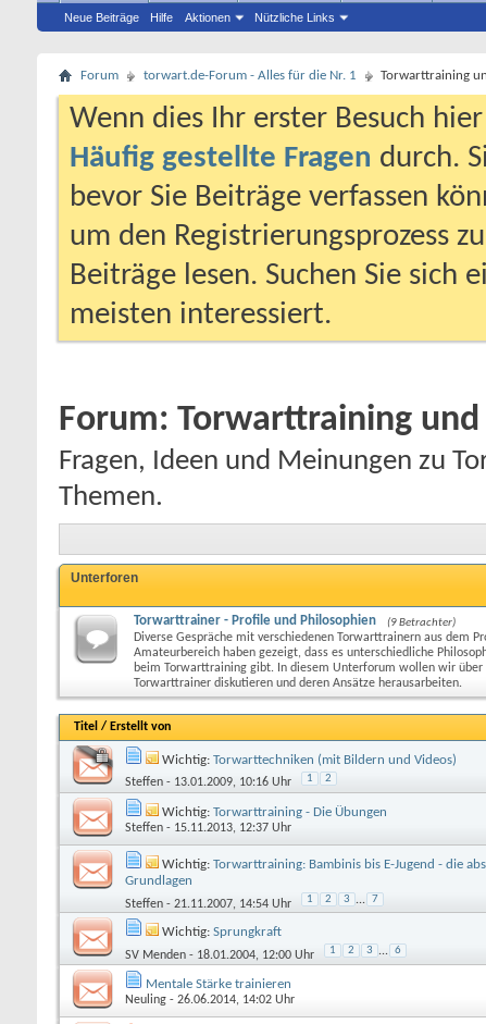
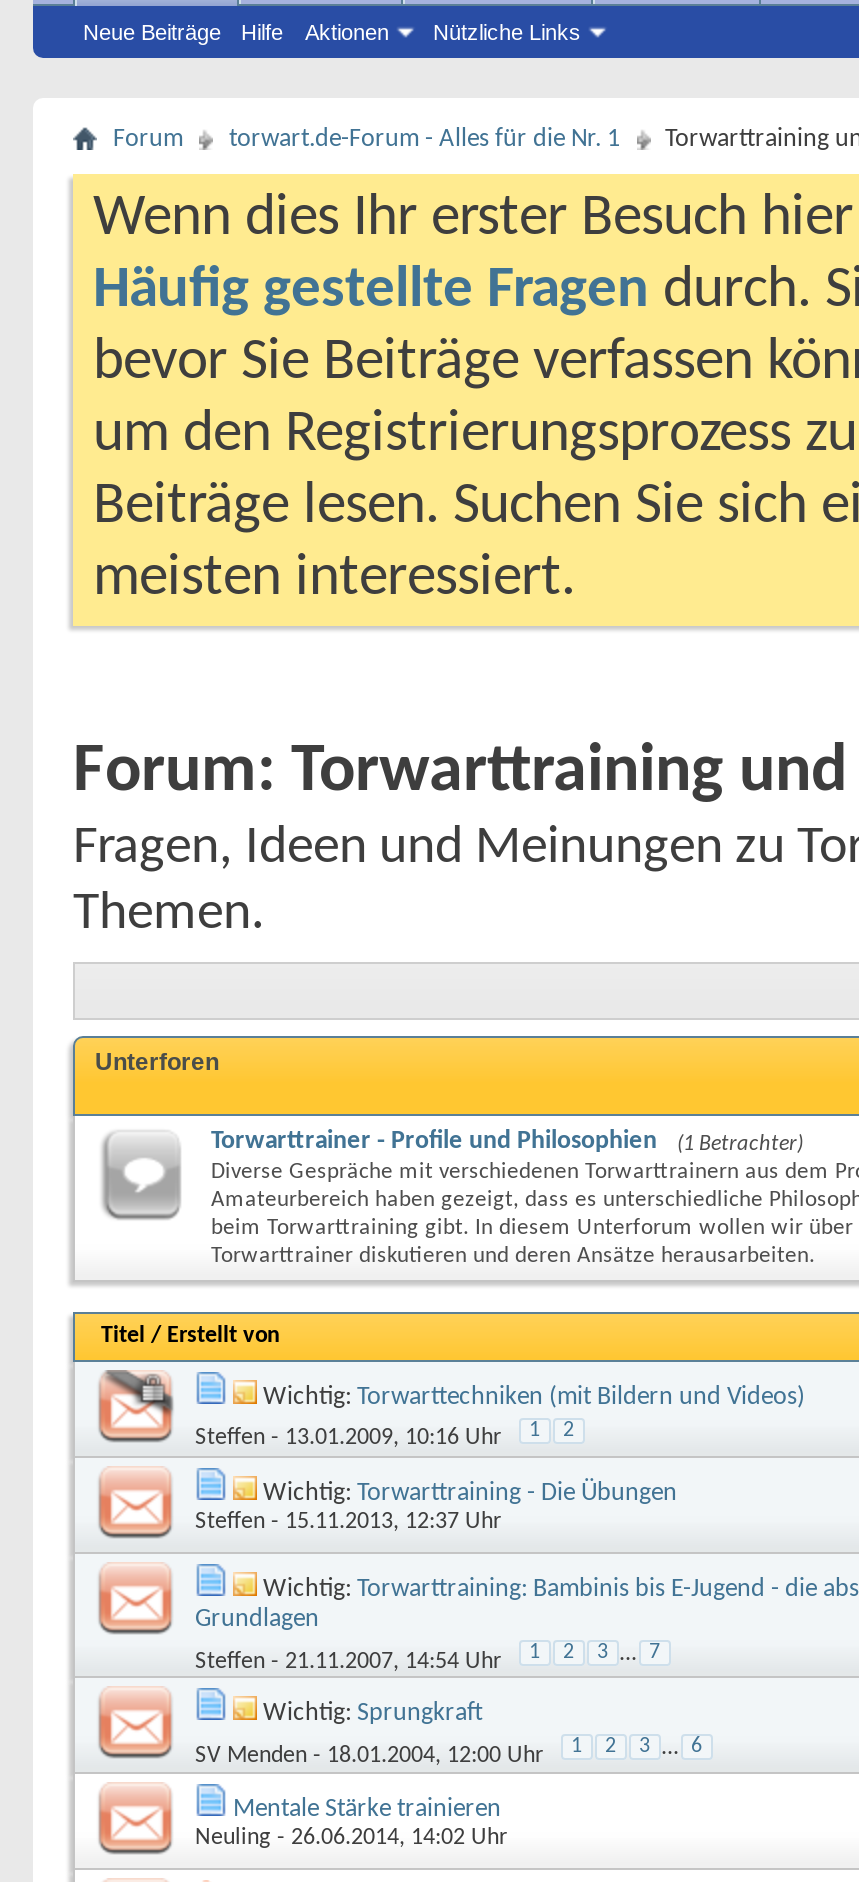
- Torwarttrainer - Profile und Philosophien (9 Betrachter)
+ Torwarttrainer - Profile und Philosophien (1 Betrachter)
